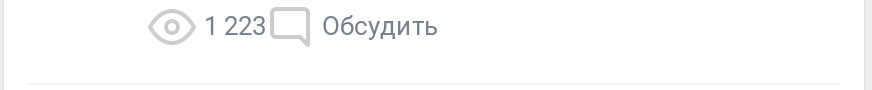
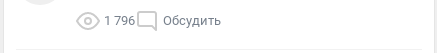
- 1 223 Обсудить
+ 1 796 Обсудить
